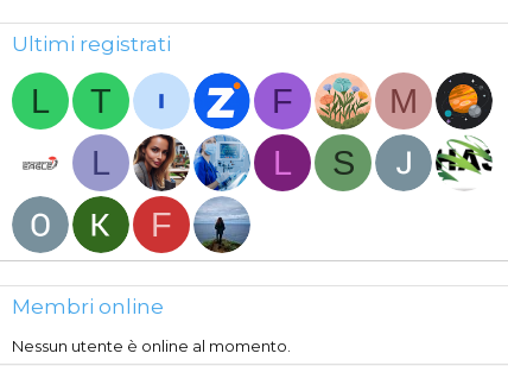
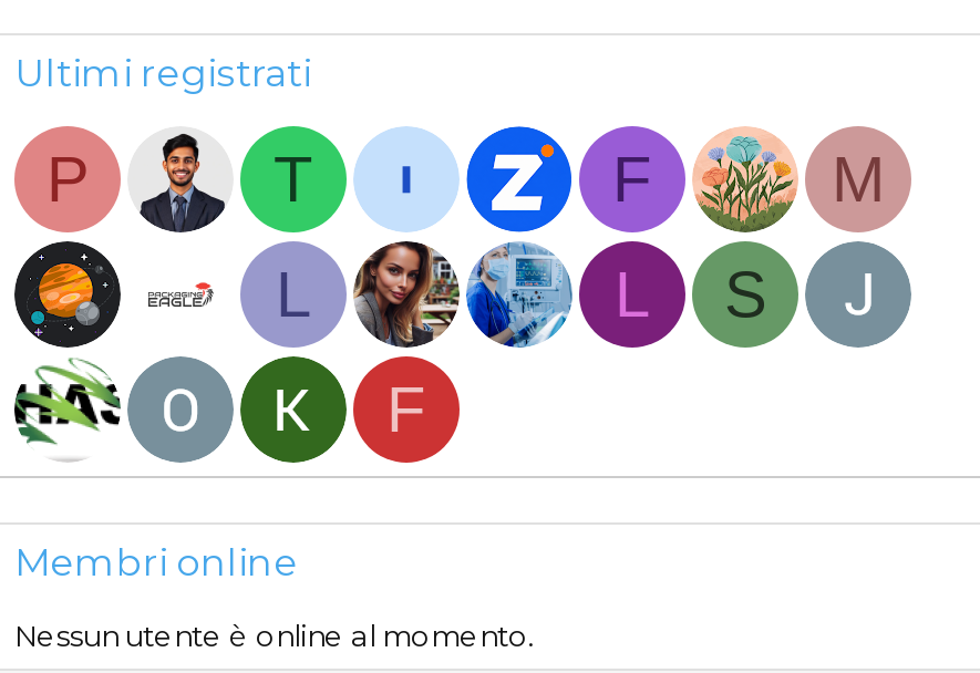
- [image]
+ [image]

- L
+ P

- [image]
+ [image]

- [image]
+ [image]
